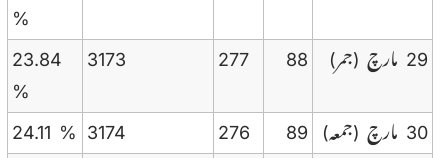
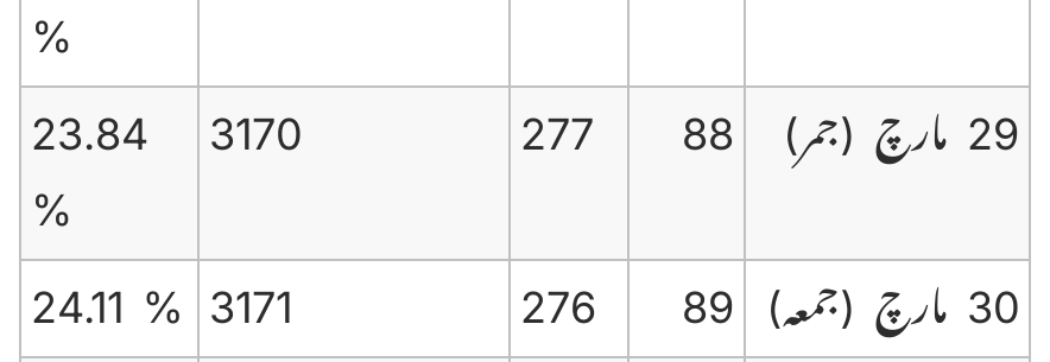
- 23.84 3173
+ 23.84 3170

- 24.11 % 3174
+ 24.11 % 3171
